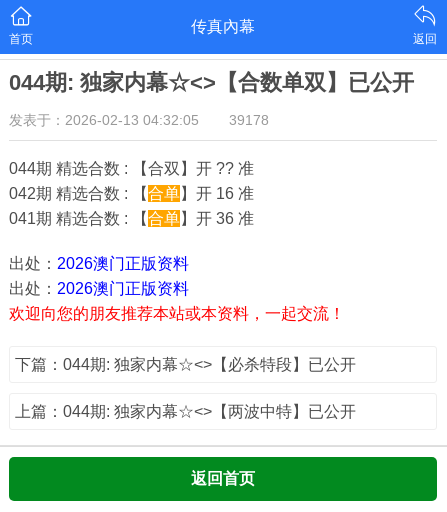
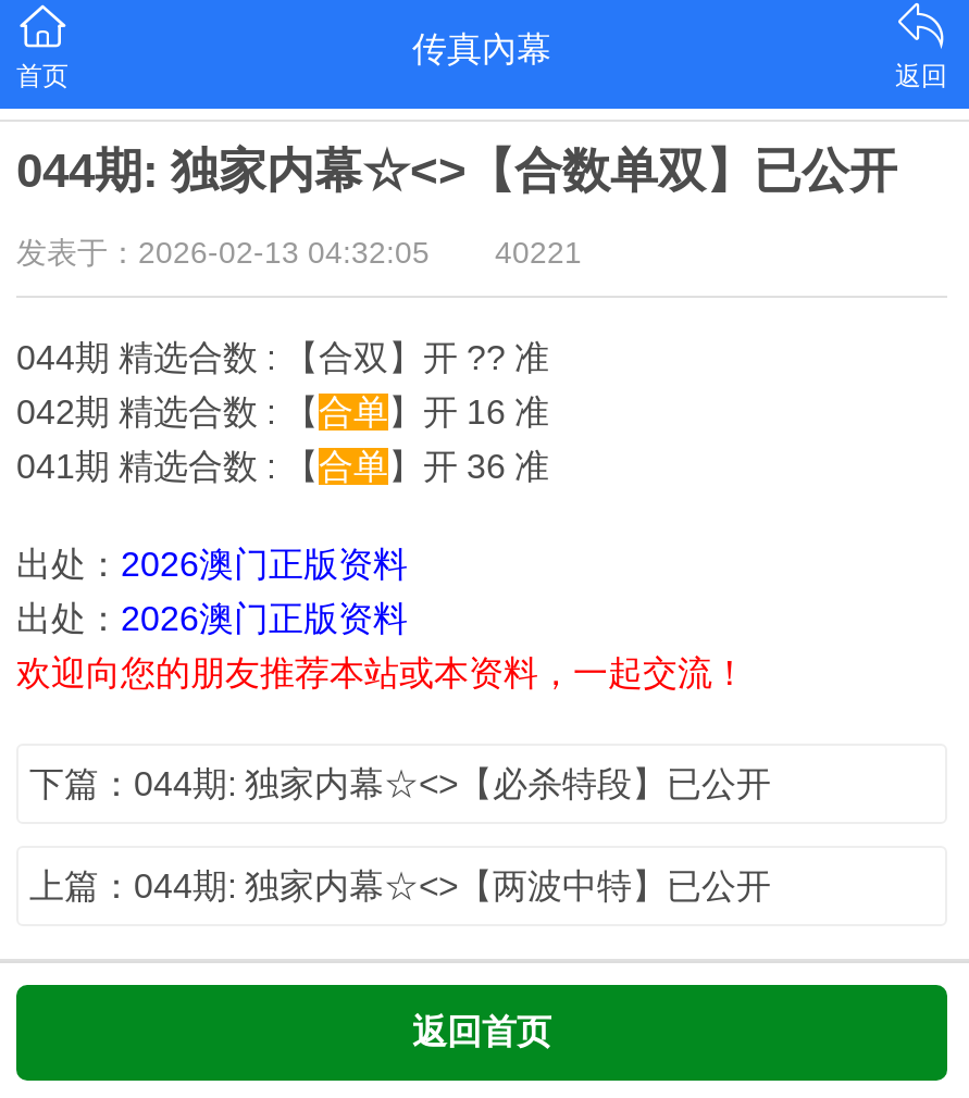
- 发表于：2026-02-13 04:32:05 39178
+ 发表于：2026-02-13 04:32:05 40221
